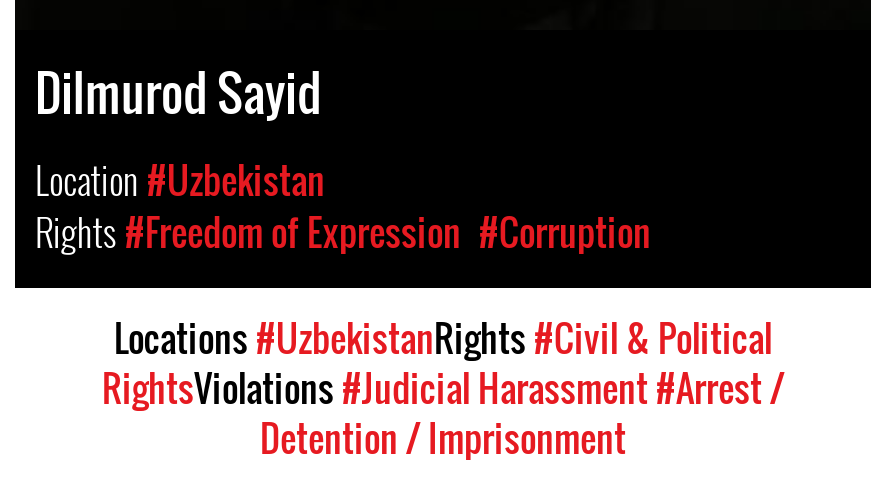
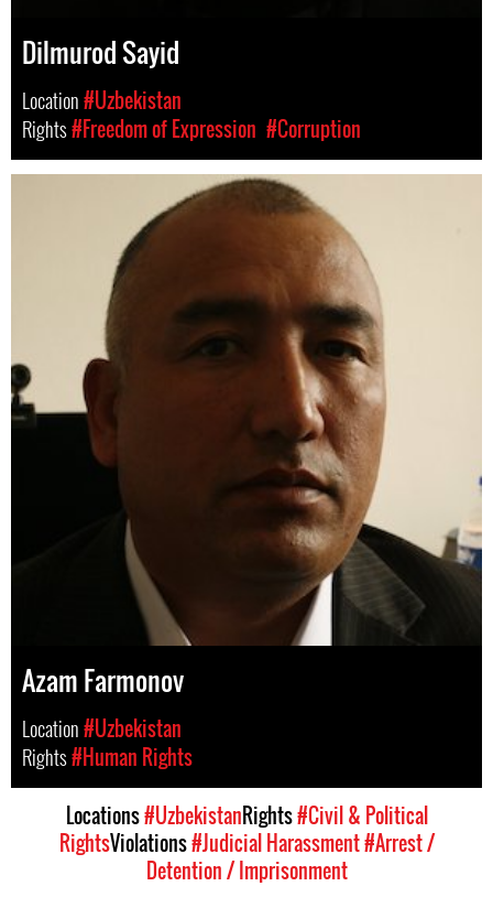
+ [image]
+ Azam Farmonov
+ Location #Uzbekistan
+ Rights #Human Rights
